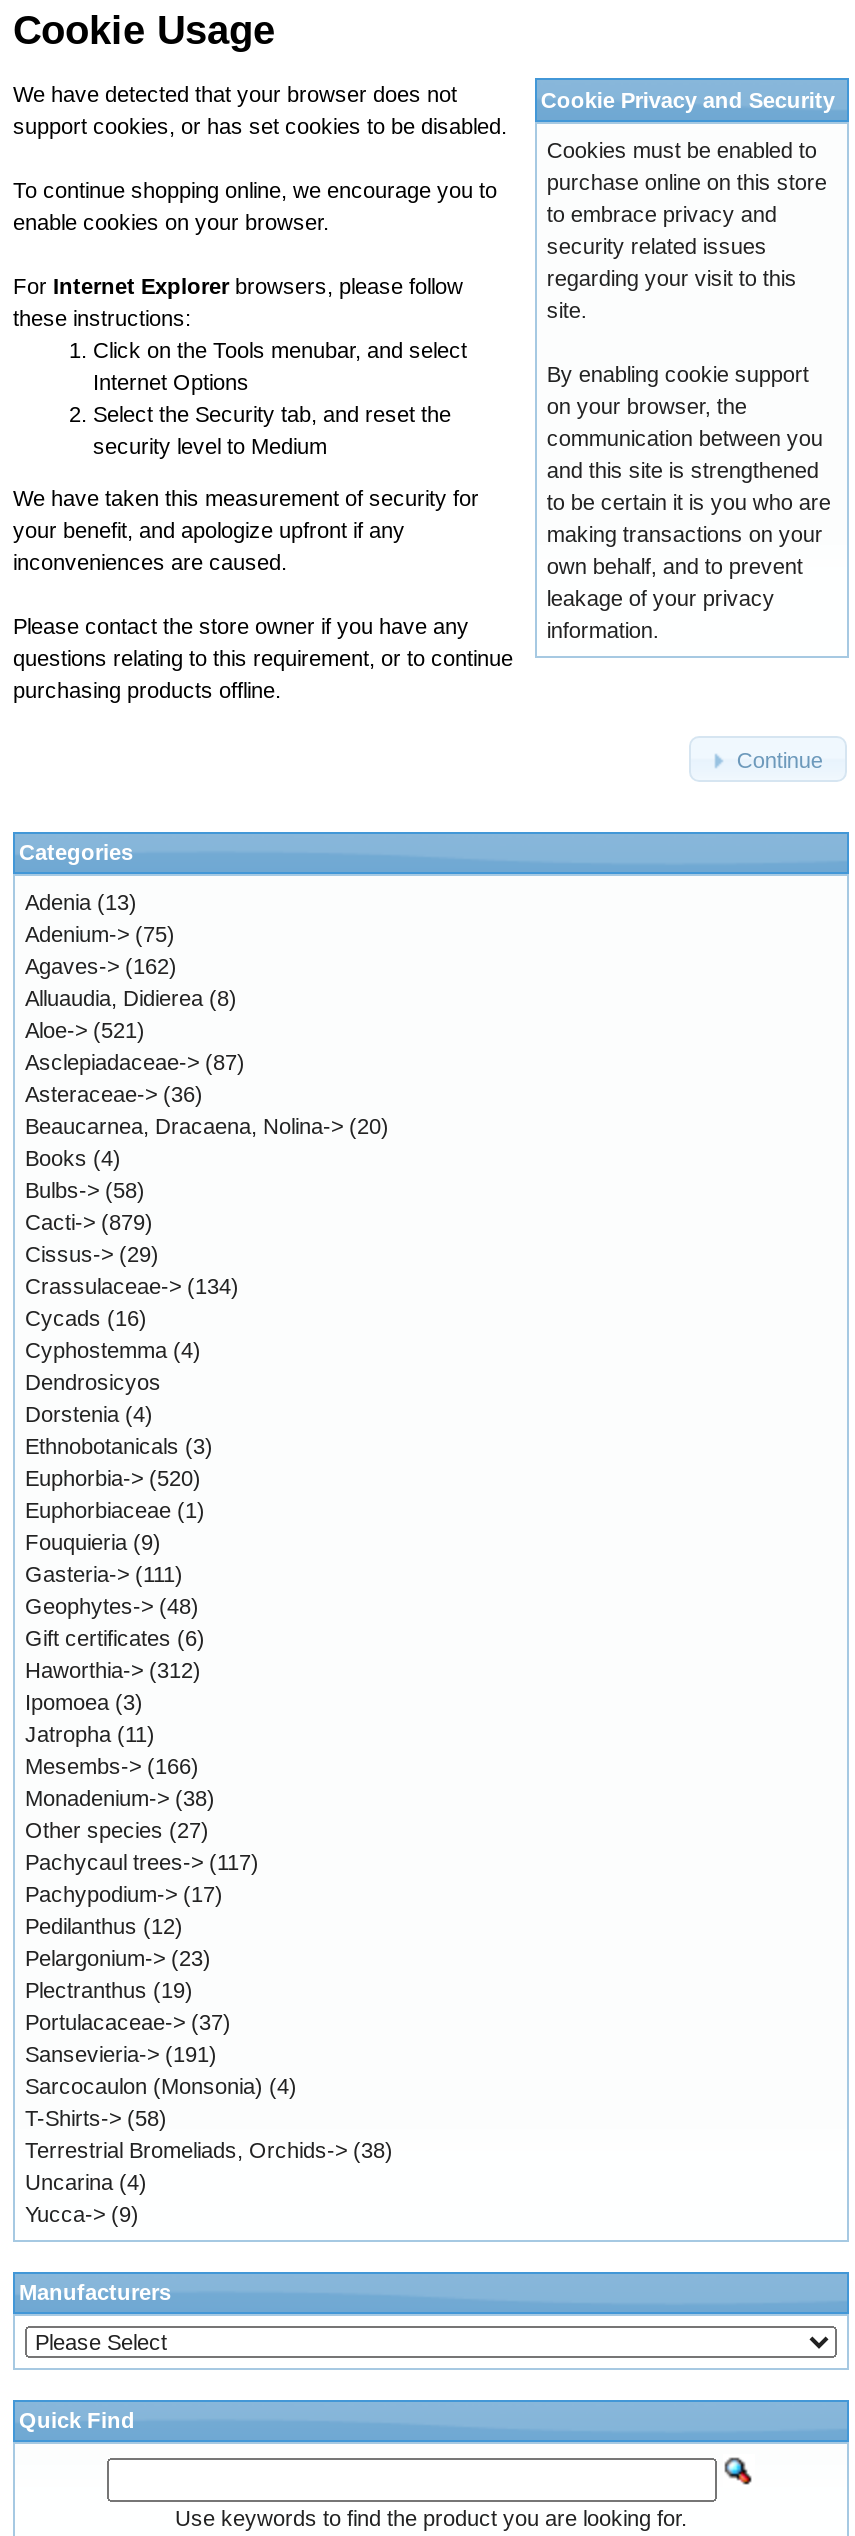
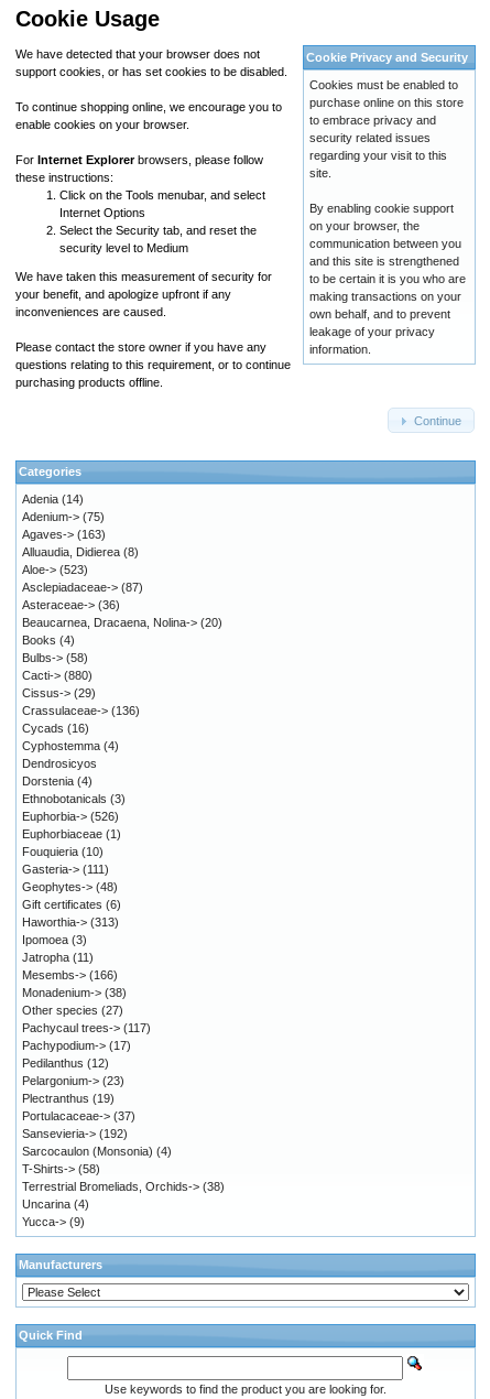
- Adenia (13)
+ Adenia (14)

- Agaves-> (162)
+ Agaves-> (163)

- Aloe-> (521)
+ Aloe-> (523)

- Cacti-> (879)
+ Cacti-> (880)

- Crassulaceae-> (134)
+ Crassulaceae-> (136)

- Euphorbia-> (520)
+ Euphorbia-> (526)

- Fouquieria (9)
+ Fouquieria (10)

- Haworthia-> (312)
+ Haworthia-> (313)

- Sansevieria-> (191)
+ Sansevieria-> (192)
